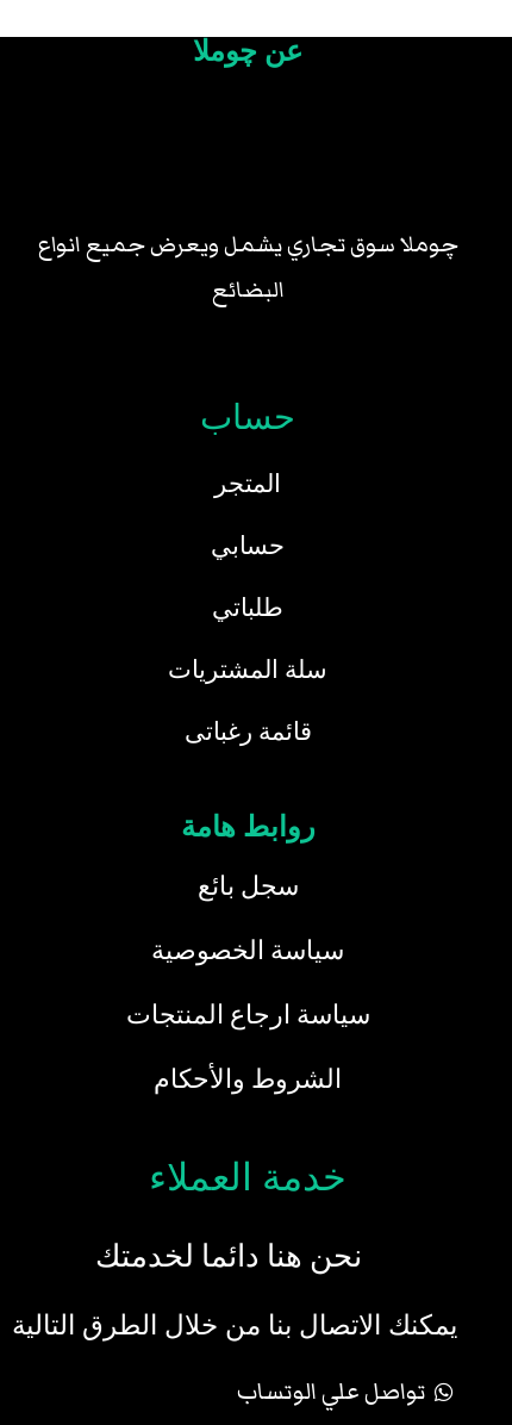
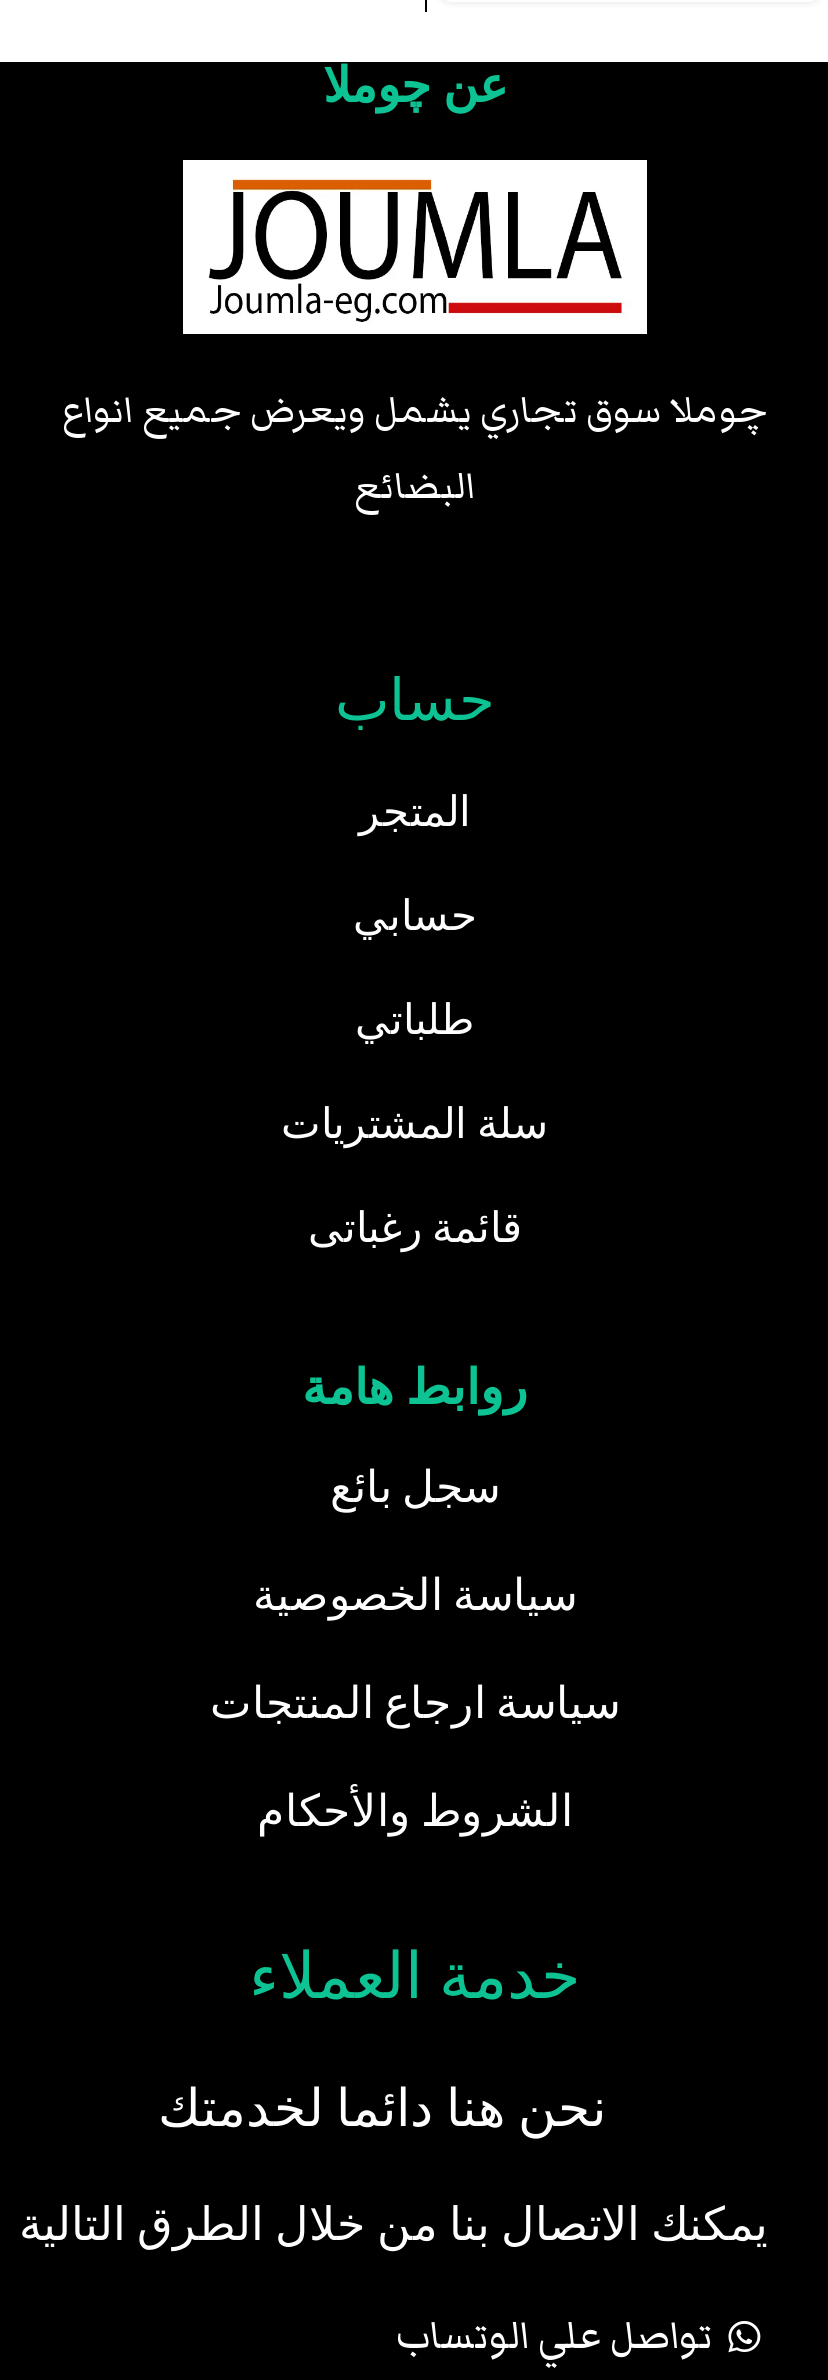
+ [image]
